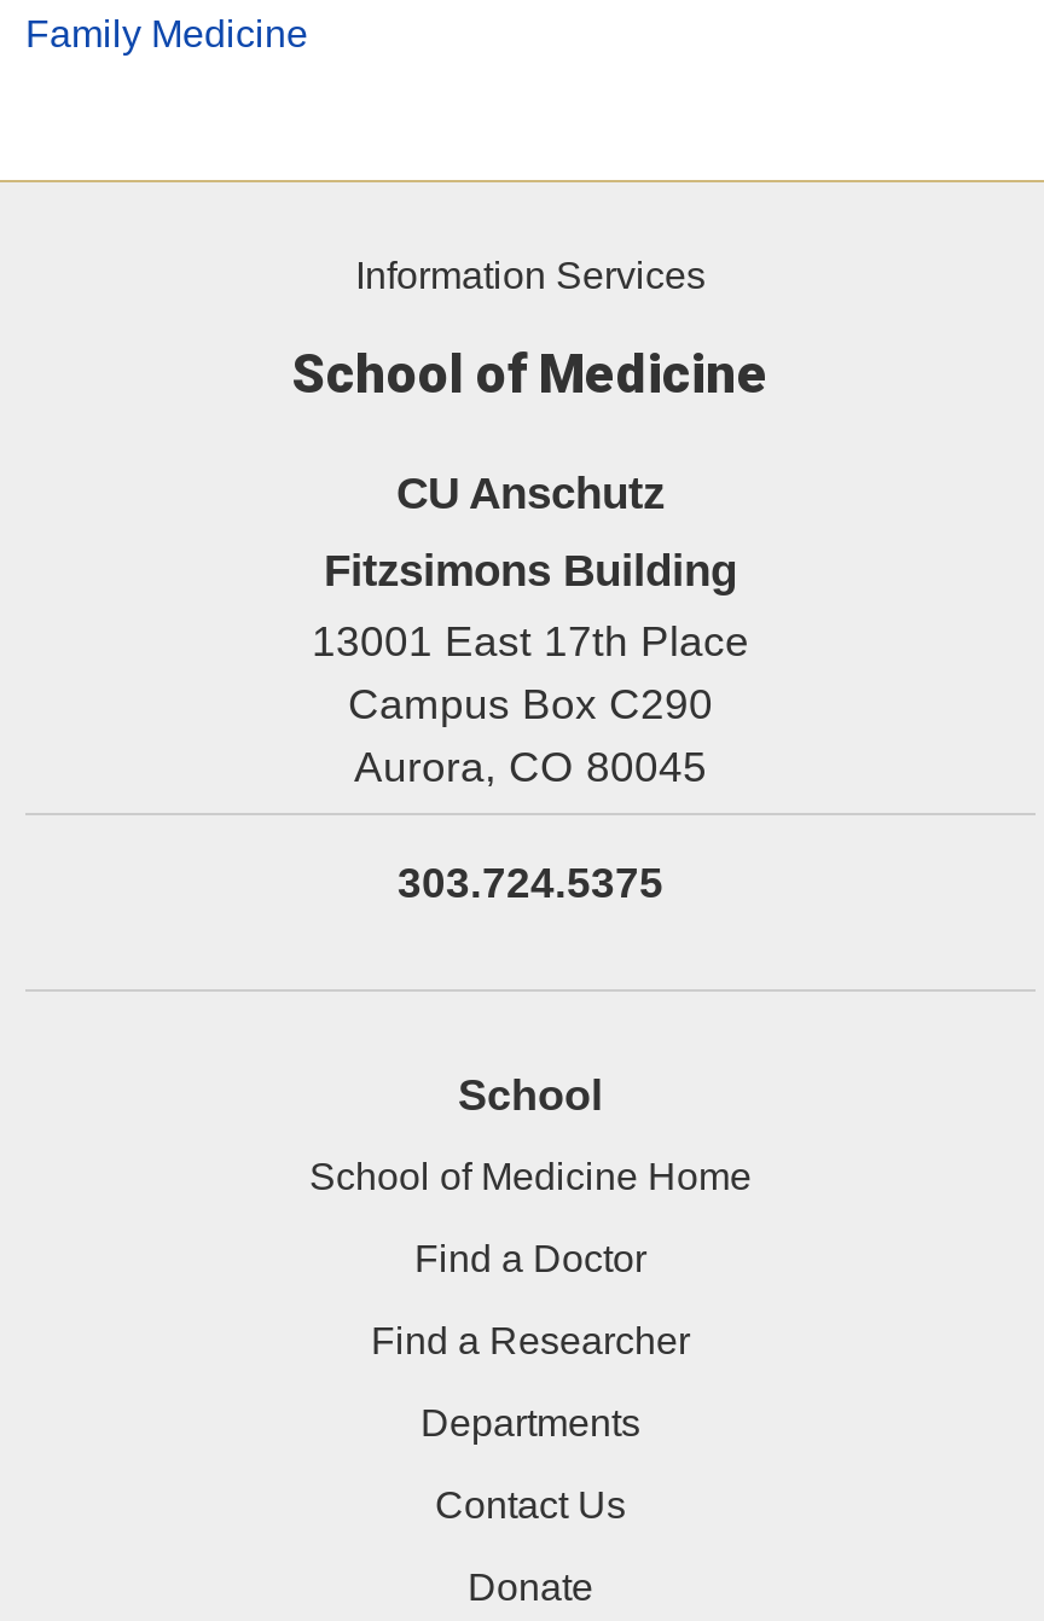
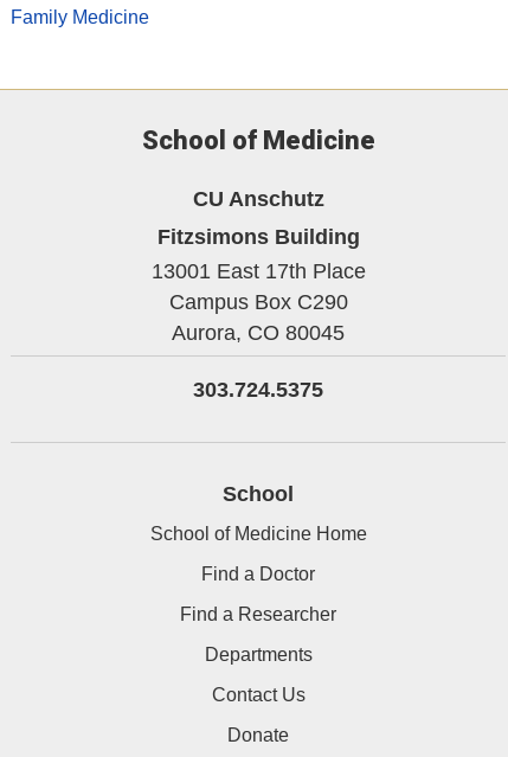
- Information Services
